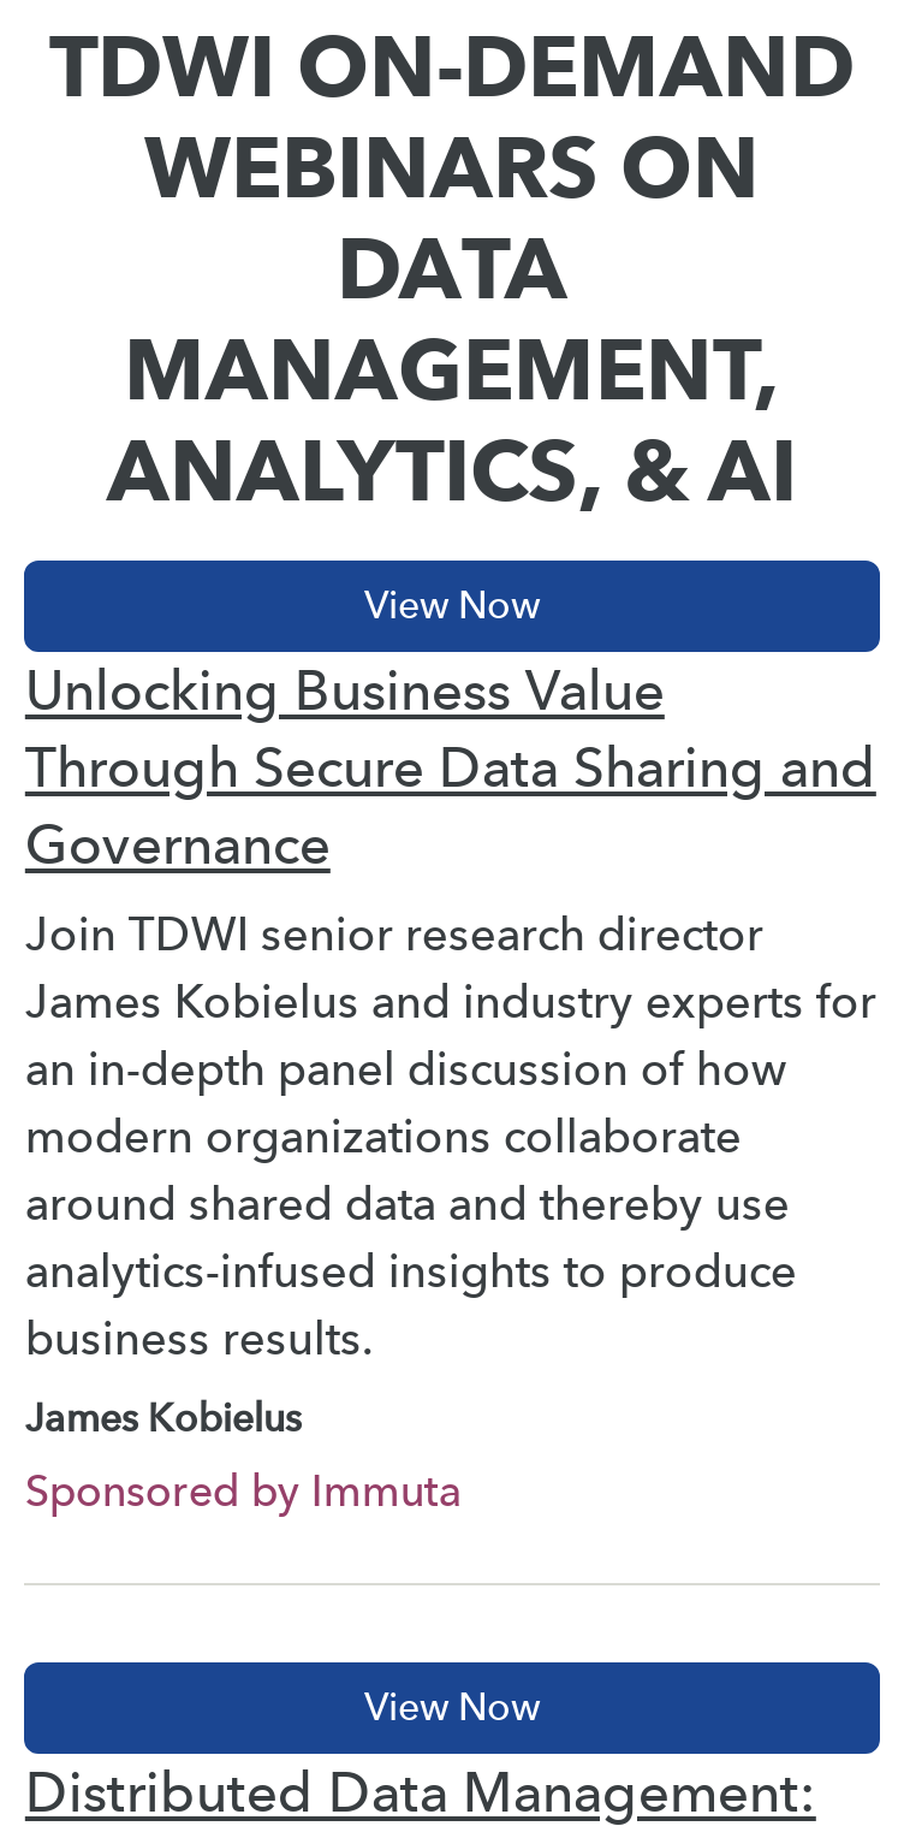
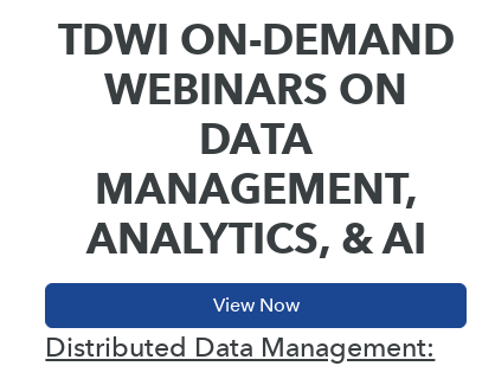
- Unlocking Business Value
- Through Secure Data Sharing and
- Governance
- Join TDWI senior research director
- James Kobielus and industry experts for
- an in-depth panel discussion of how
- modern organizations collaborate
- around shared data and thereby use
- analytics-infused insights to produce
- business results.
- James Kobielus
- Sponsored by Immuta
